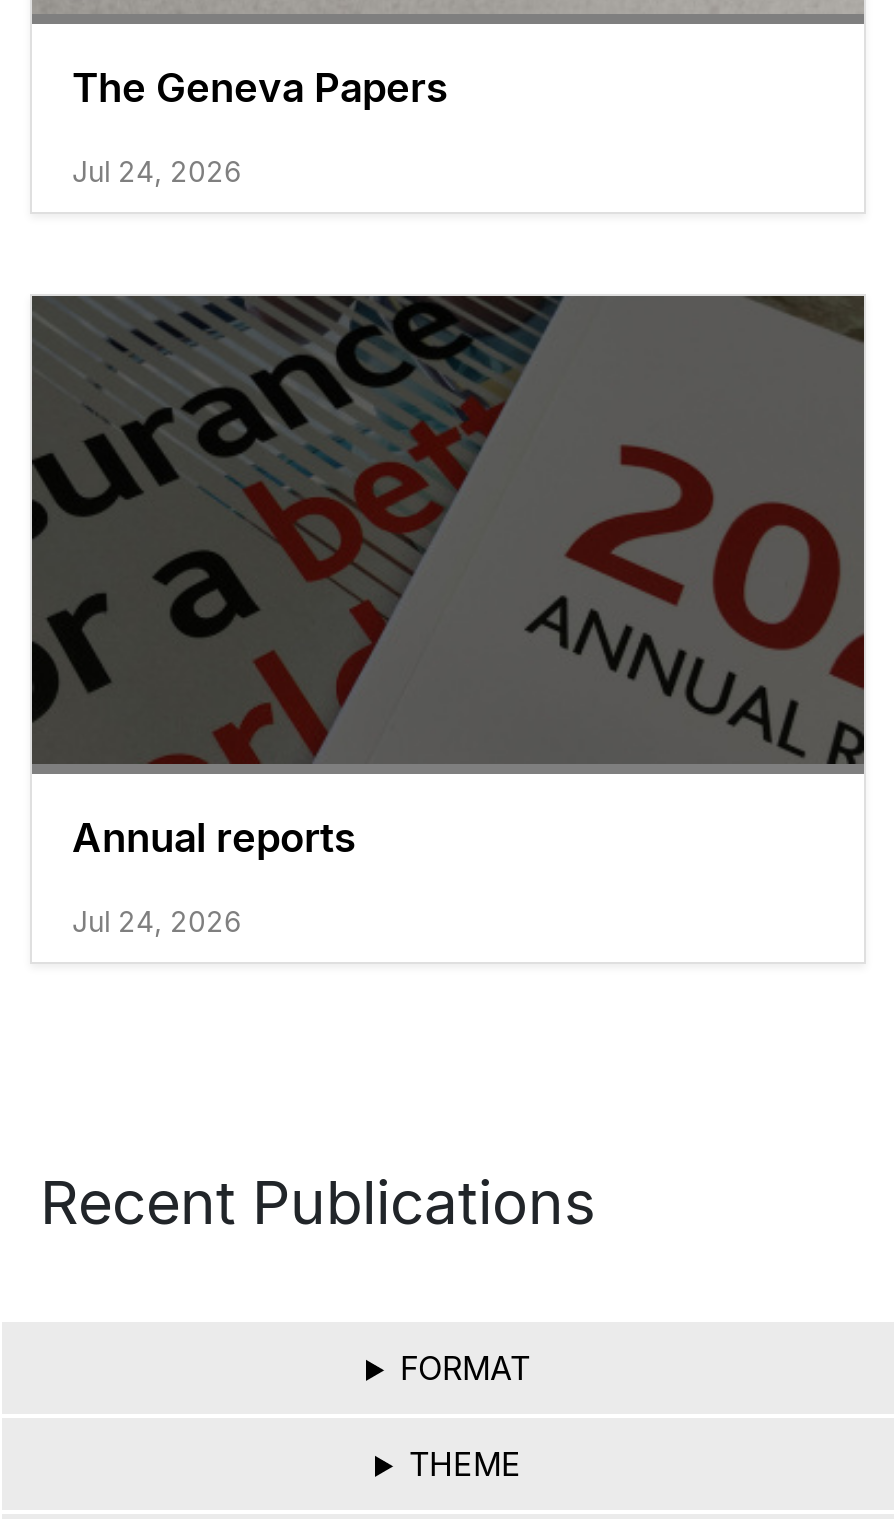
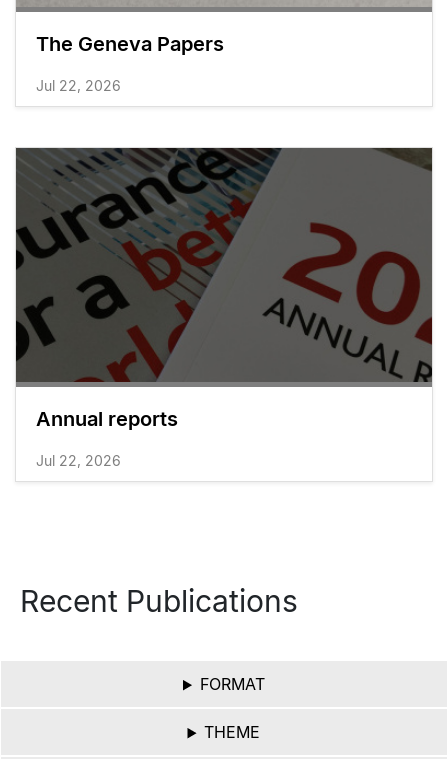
- Jul 24, 2026
+ Jul 22, 2026

- Jul 24, 2026
+ Jul 22, 2026
